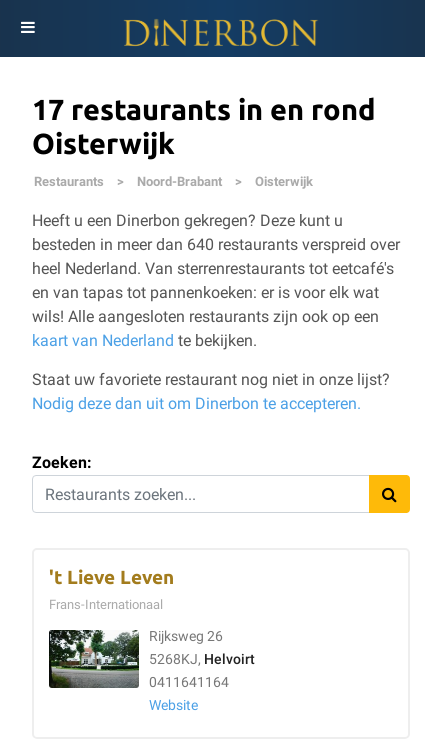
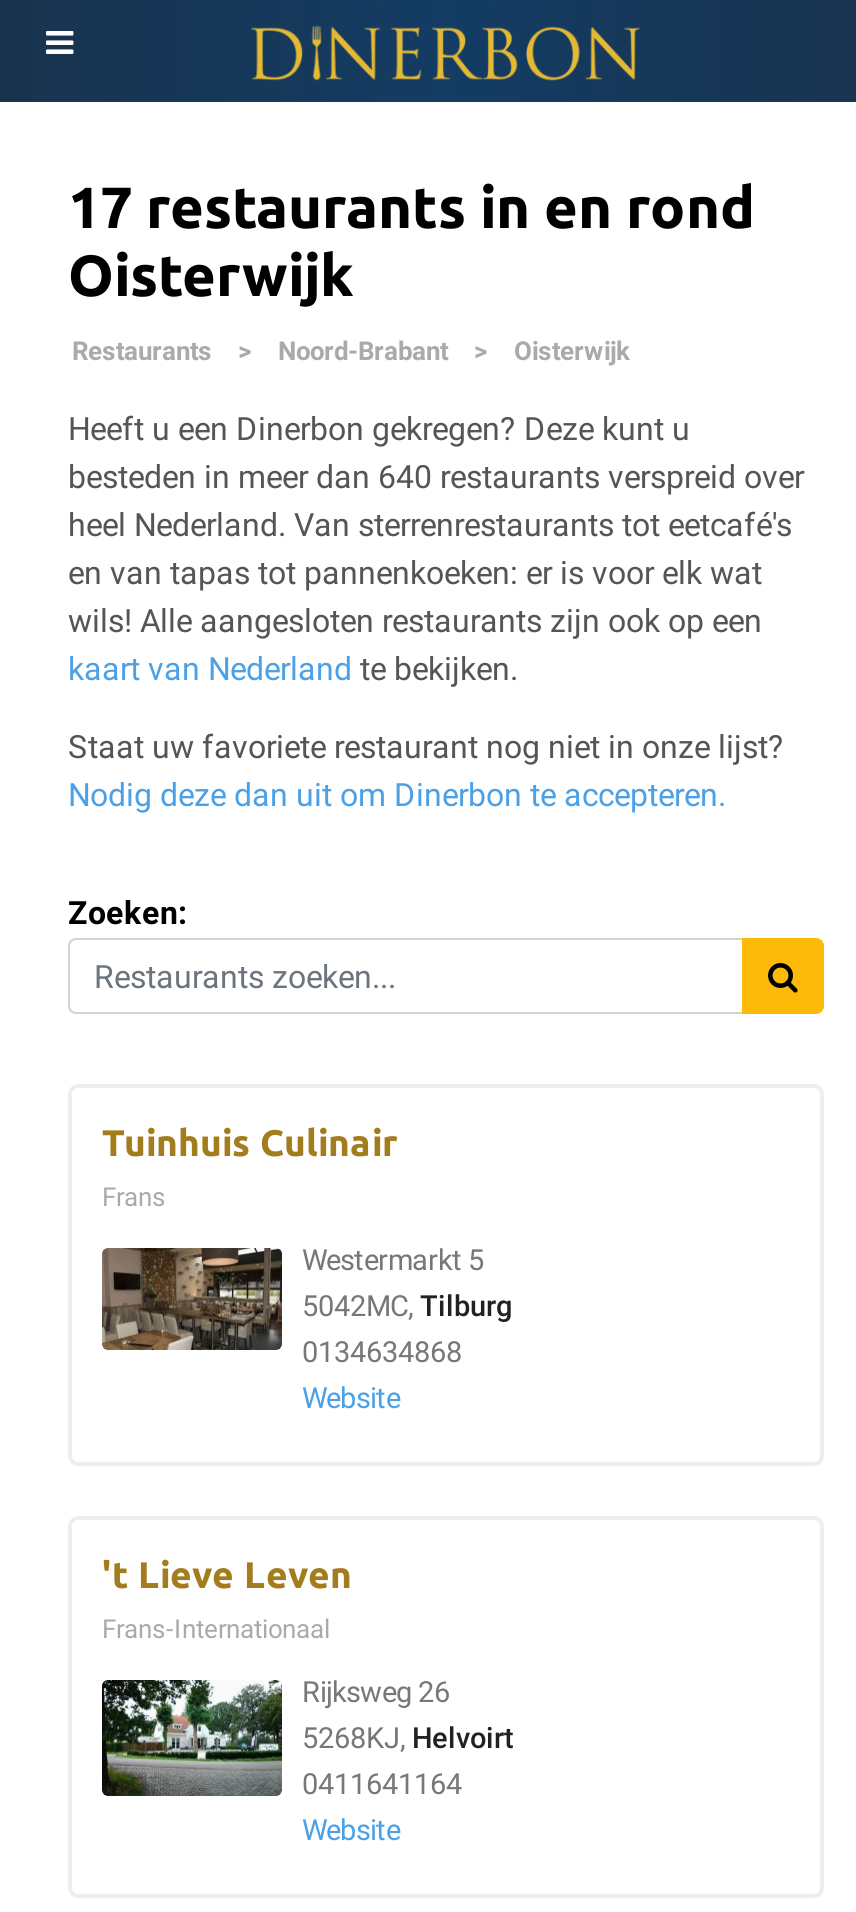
+ [image]
+ Tuinhuis Culinair
+ Frans
+ Westermarkt 5
+ 5042MC, Tilburg
+ 0134634868
+ Website
